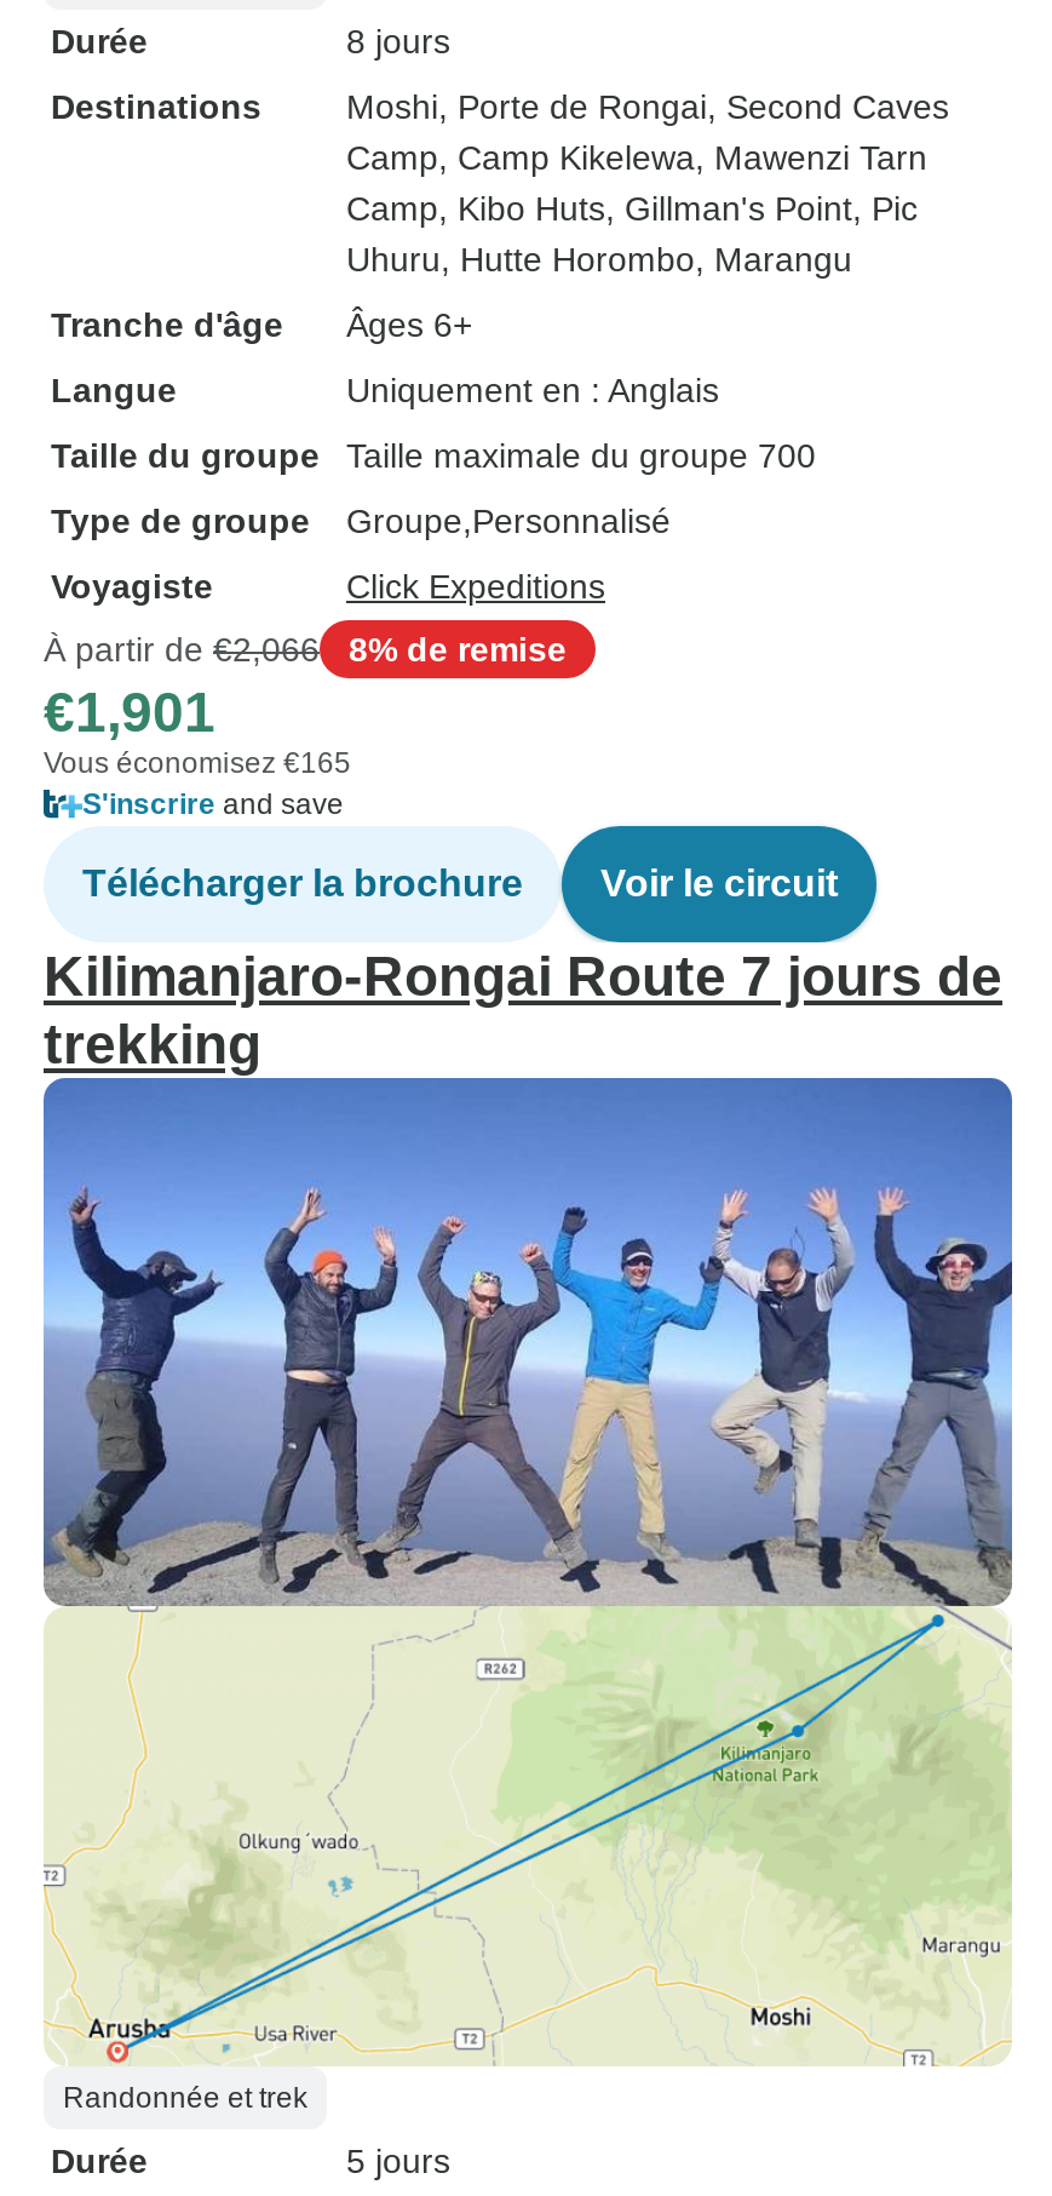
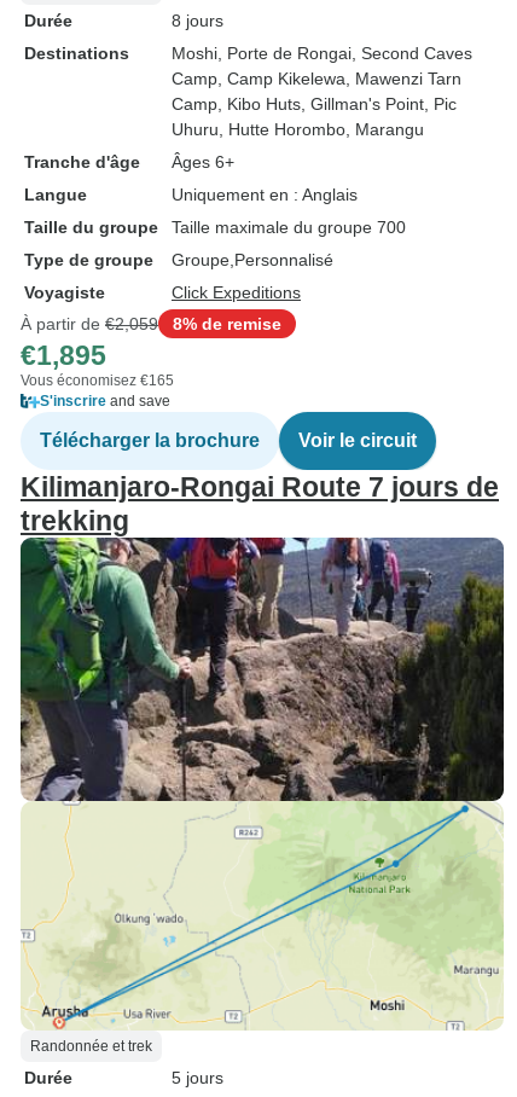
- À partir de €2,066 8% de remise
+ À partir de €2,059 8% de remise

- €1,901
+ €1,895

- [image]
+ [image]
